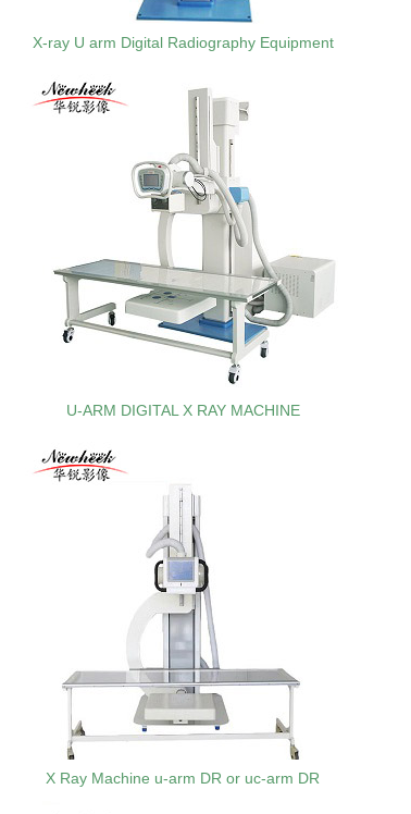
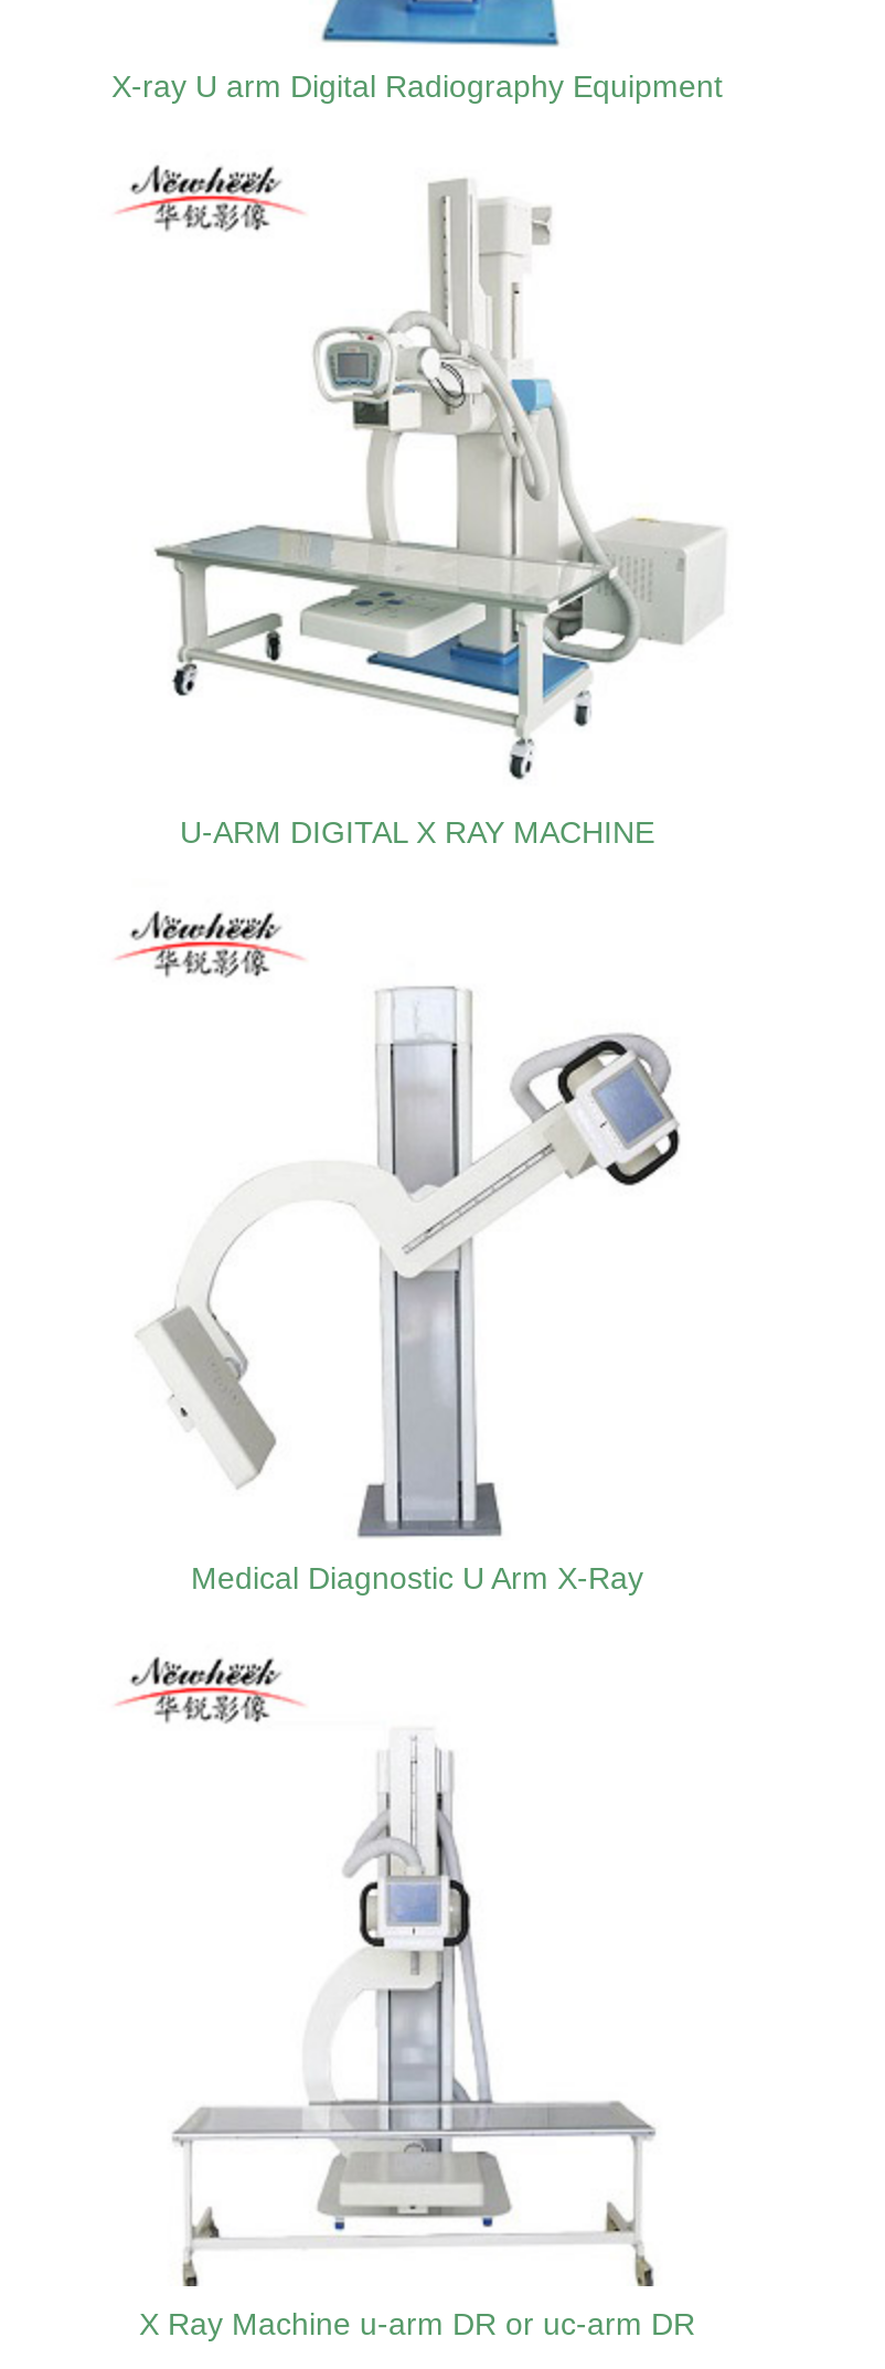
+ [image]
+ Medical Diagnostic U Arm X-Ray
